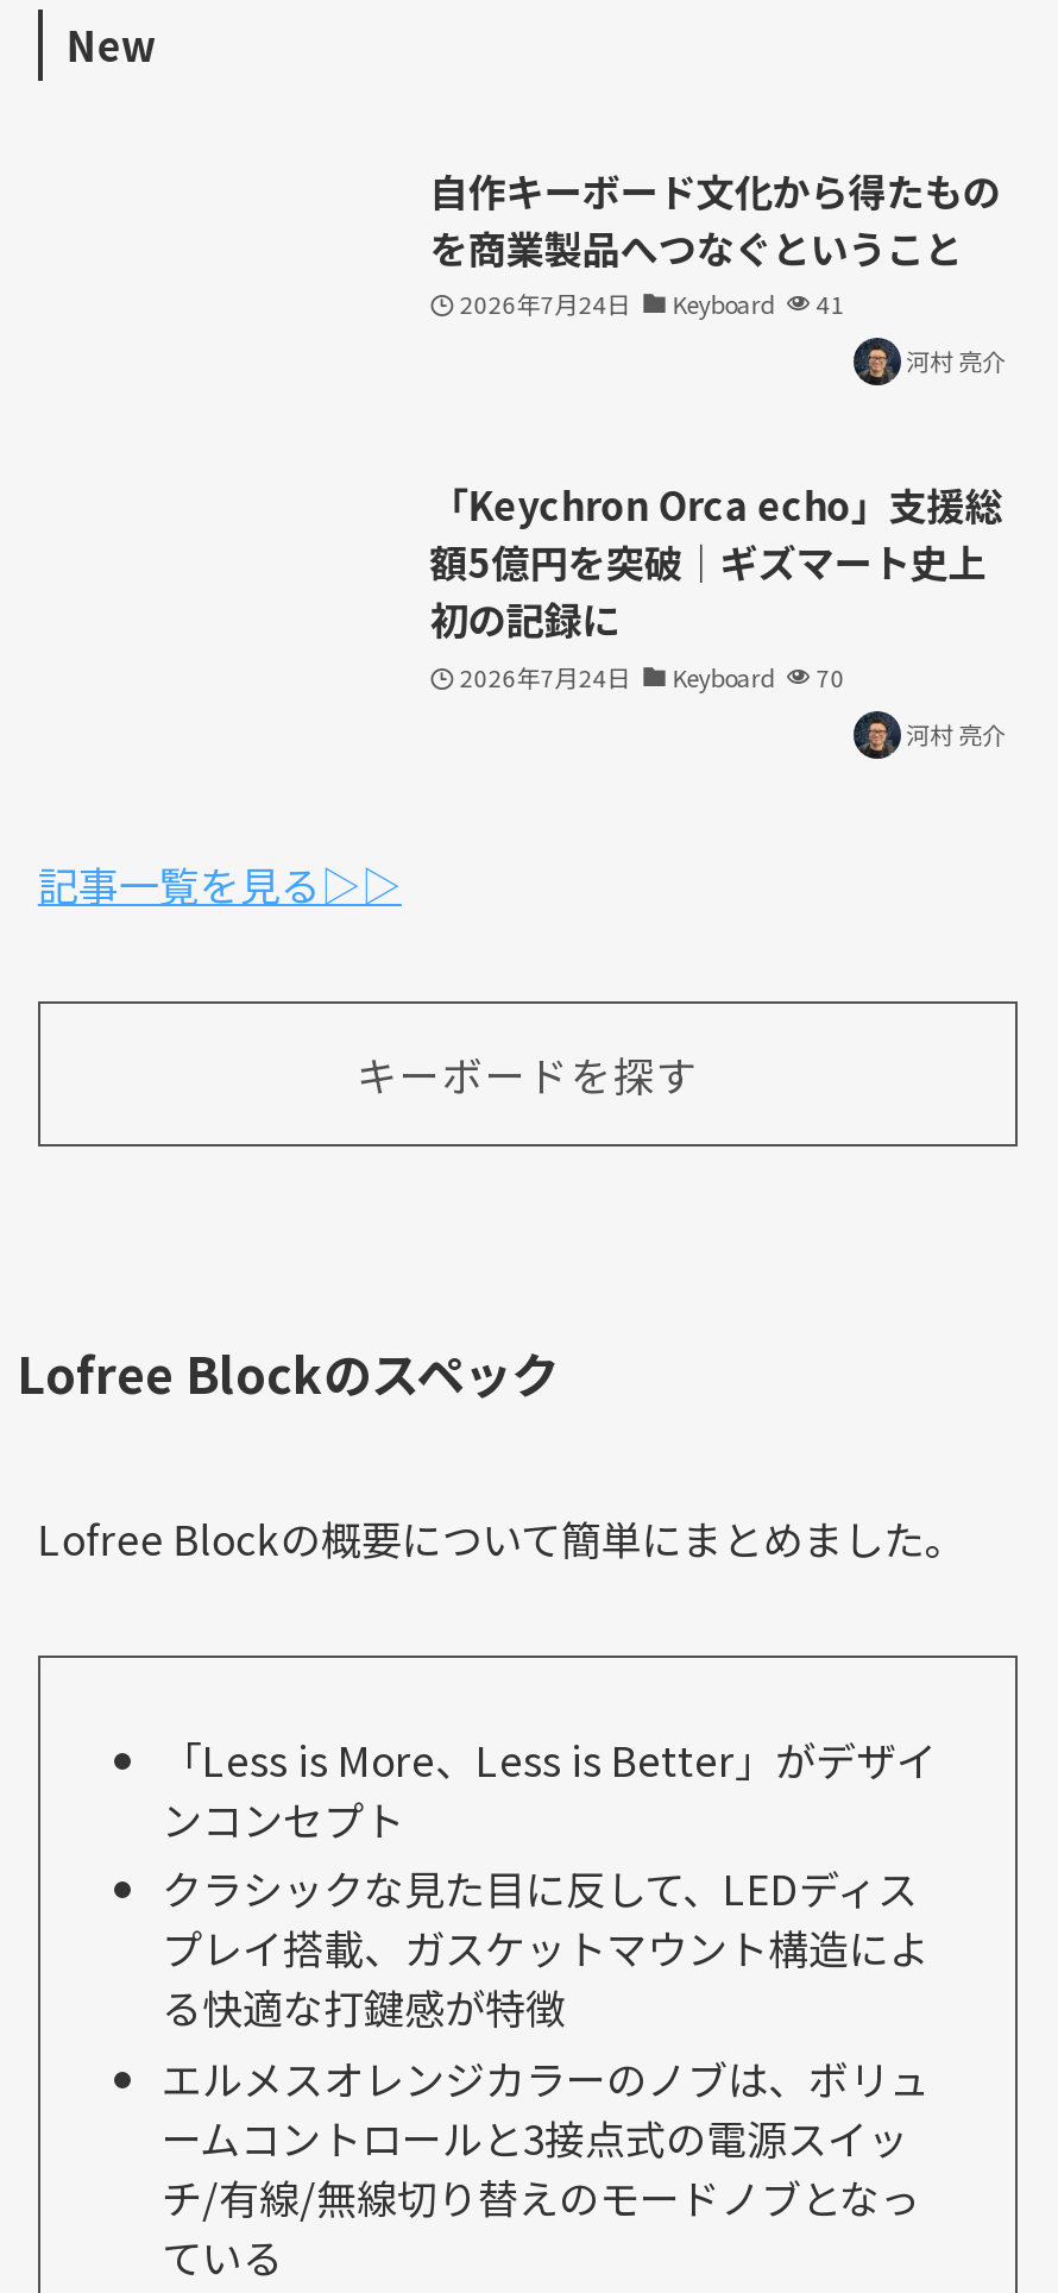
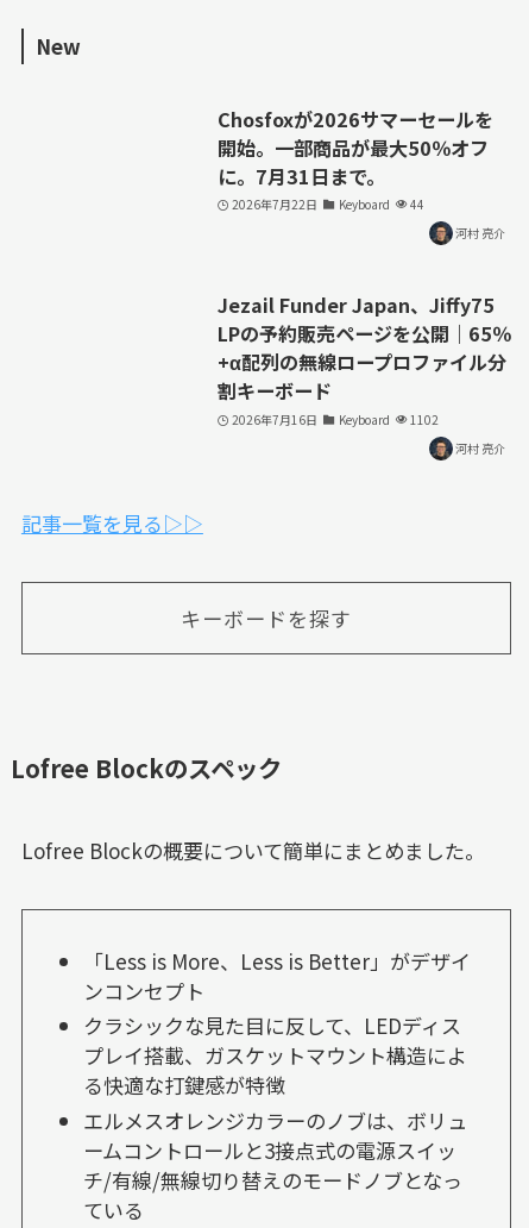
- 自作キーボード文化から得たもの
- を商業製品へつなぐということ
- 2026年7月24日
+ Chosfoxが2026サマーセールを
+ 開始。一部商品が最大50％オフ
+ に。7月31日まで。
+ 2026年7月22日

- 41
+ 44

- 「Keychron Orca echo」支援総
- 額5億円を突破｜ギズマート史上
- 初の記録に
- 2026年7月24日
+ Jezail Funder Japan、Jiffy75
+ LPの予約販売ページを公開｜65％
+ +α配列の無線ロープロファイル分
+ 割キーボード
+ 2026年7月16日

- 70
+ 1102
